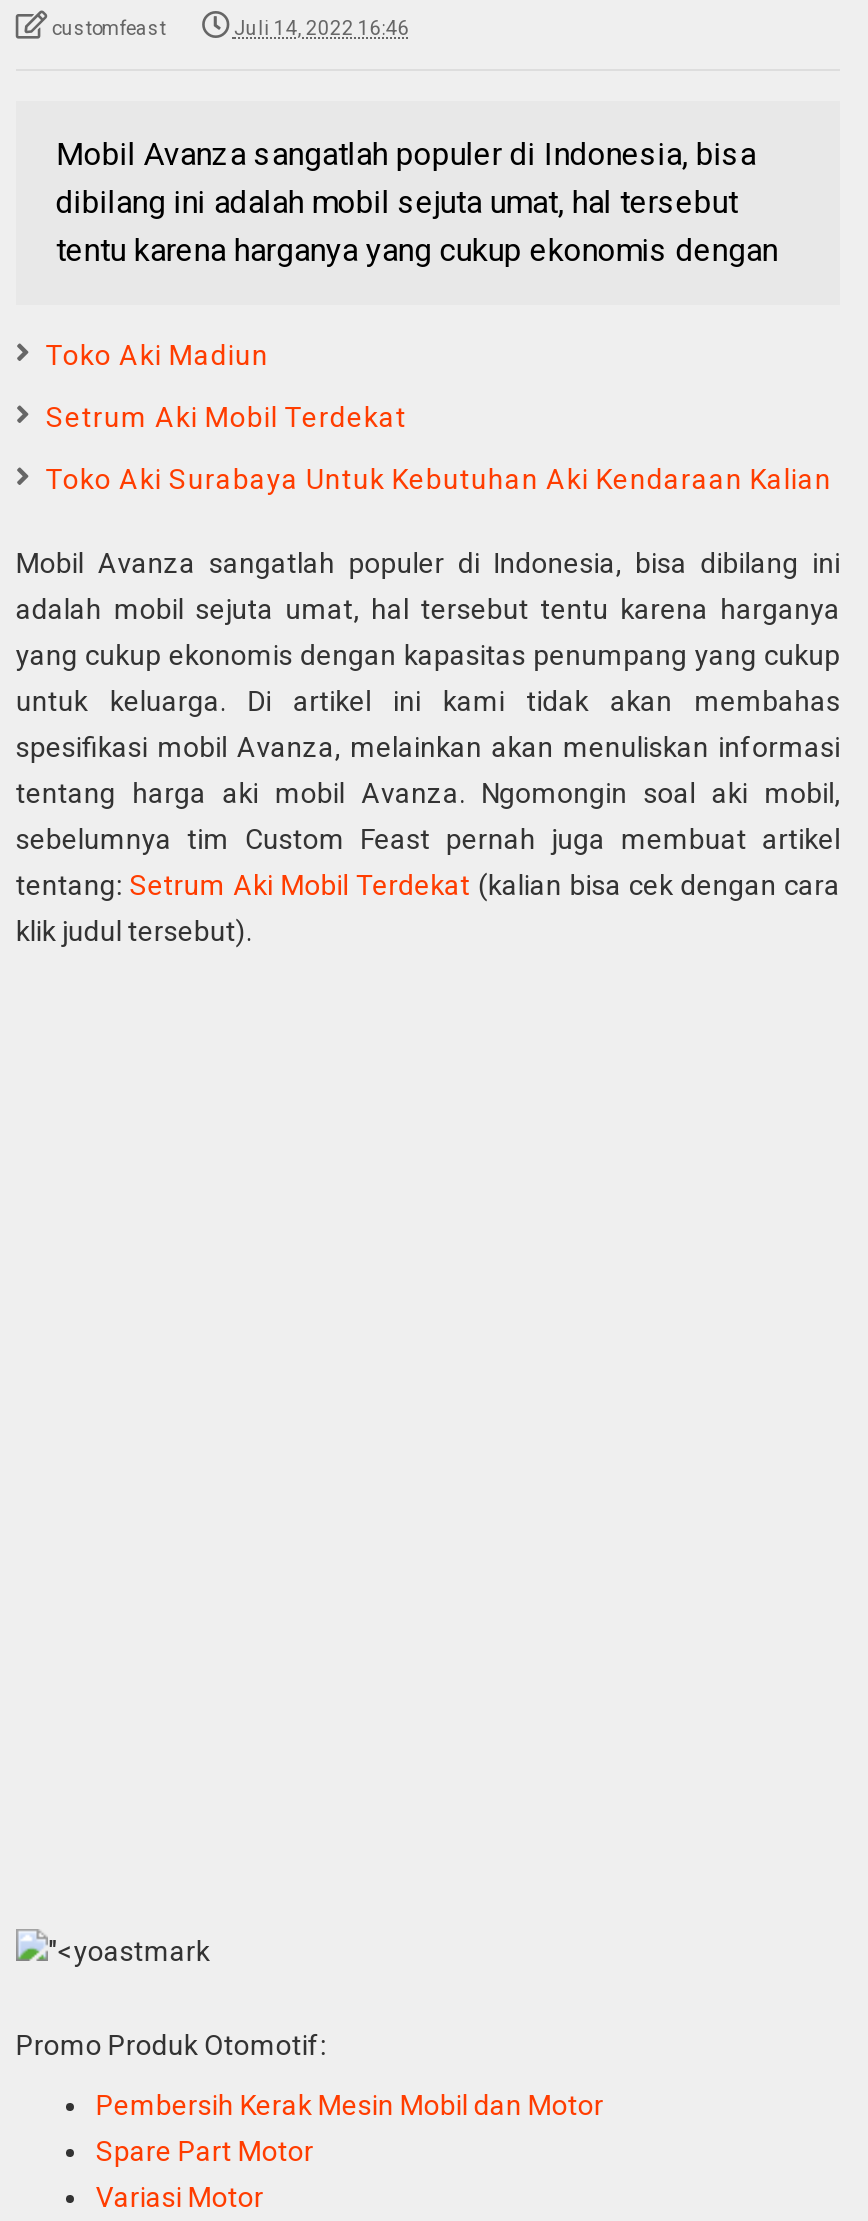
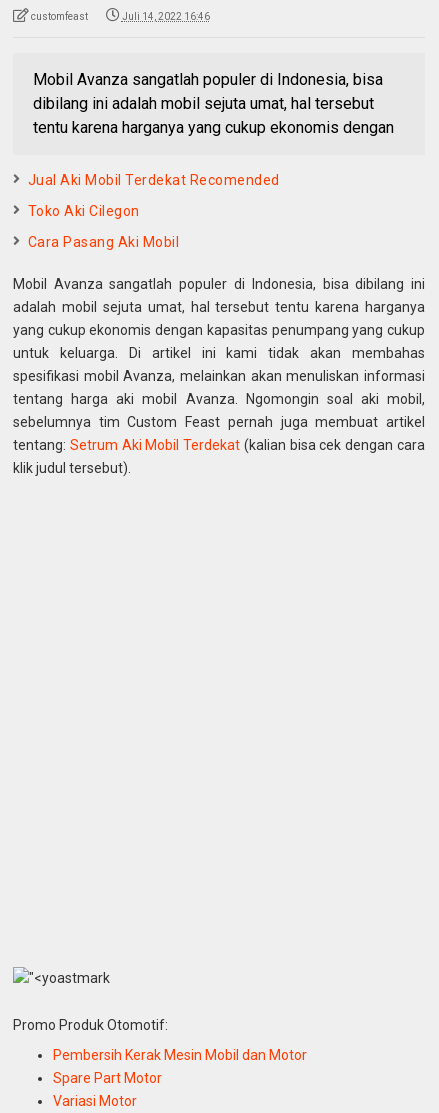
- Toko Aki Madiun
+ Jual Aki Mobil Terdekat Recomended

- Setrum Aki Mobil Terdekat
+ Toko Aki Cilegon

- Toko Aki Surabaya Untuk Kebutuhan Aki Kendaraan Kalian
+ Cara Pasang Aki Mobil
